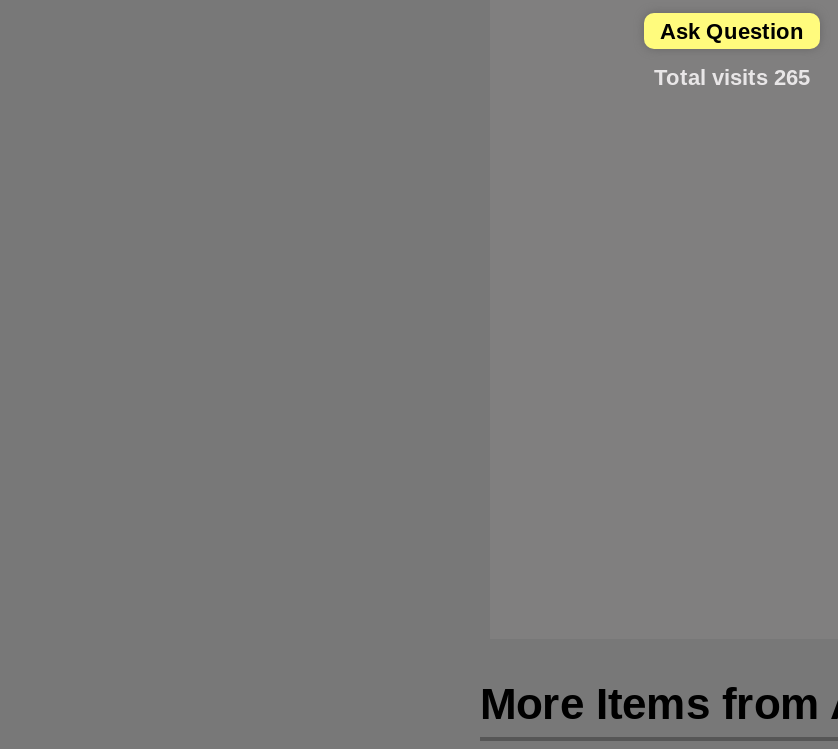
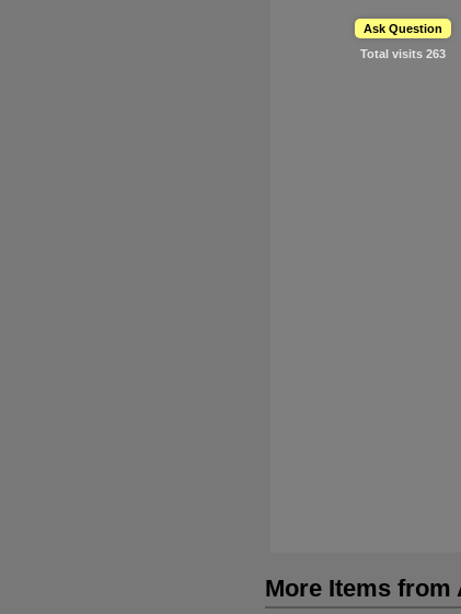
- Total visits 265
+ Total visits 263
